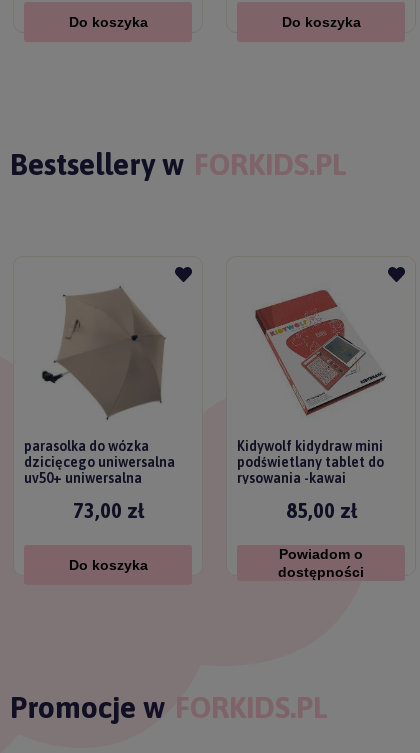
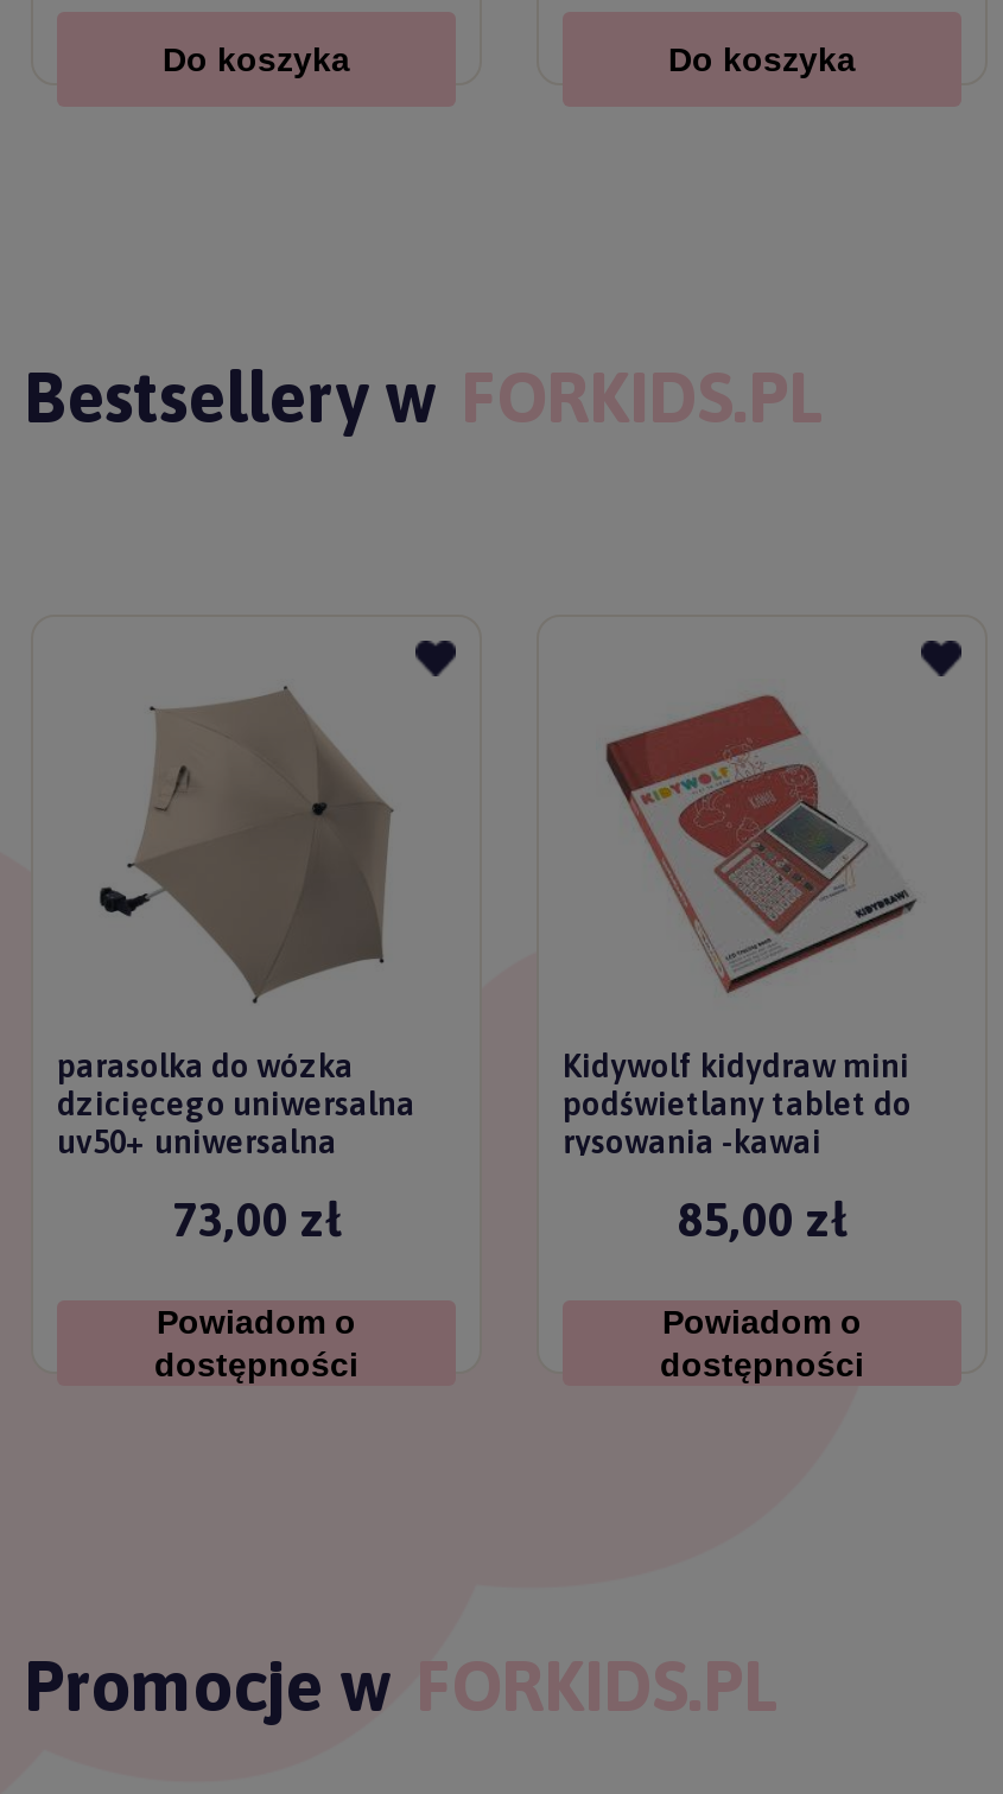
- Do koszyka
+ Powiadom o
+ dostępności
